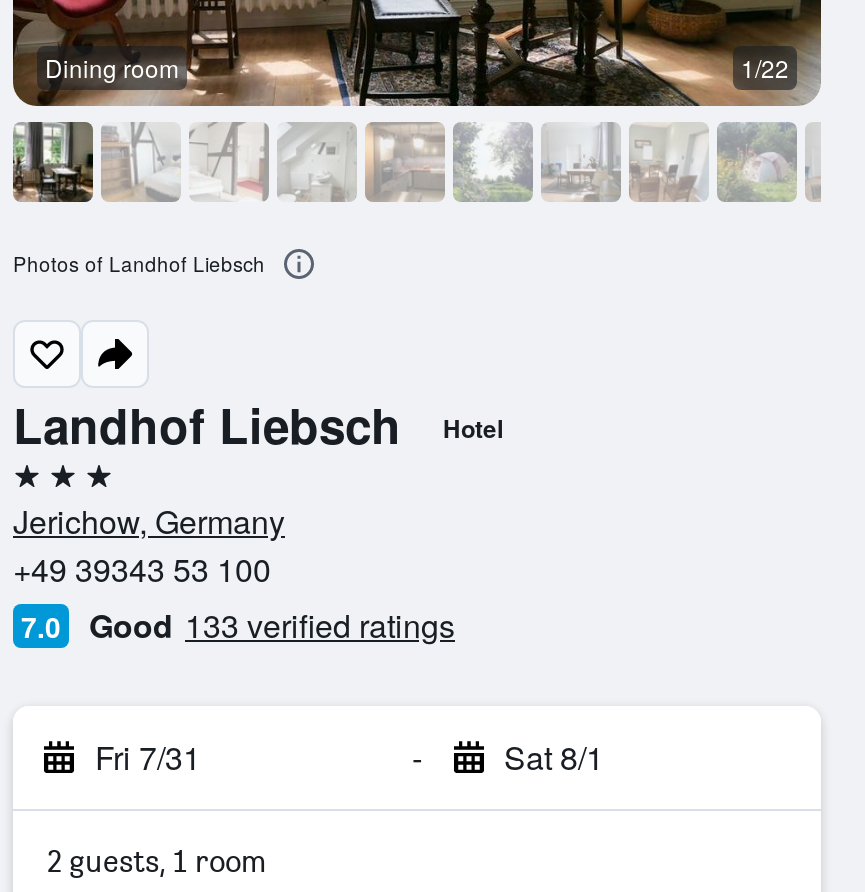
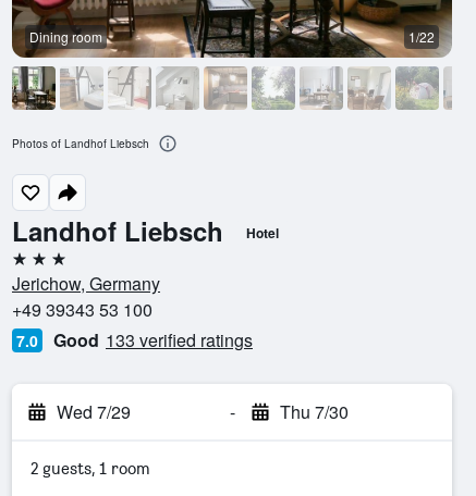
- Fri 7/31
+ Wed 7/29

- Sat 8/1
+ Thu 7/30
